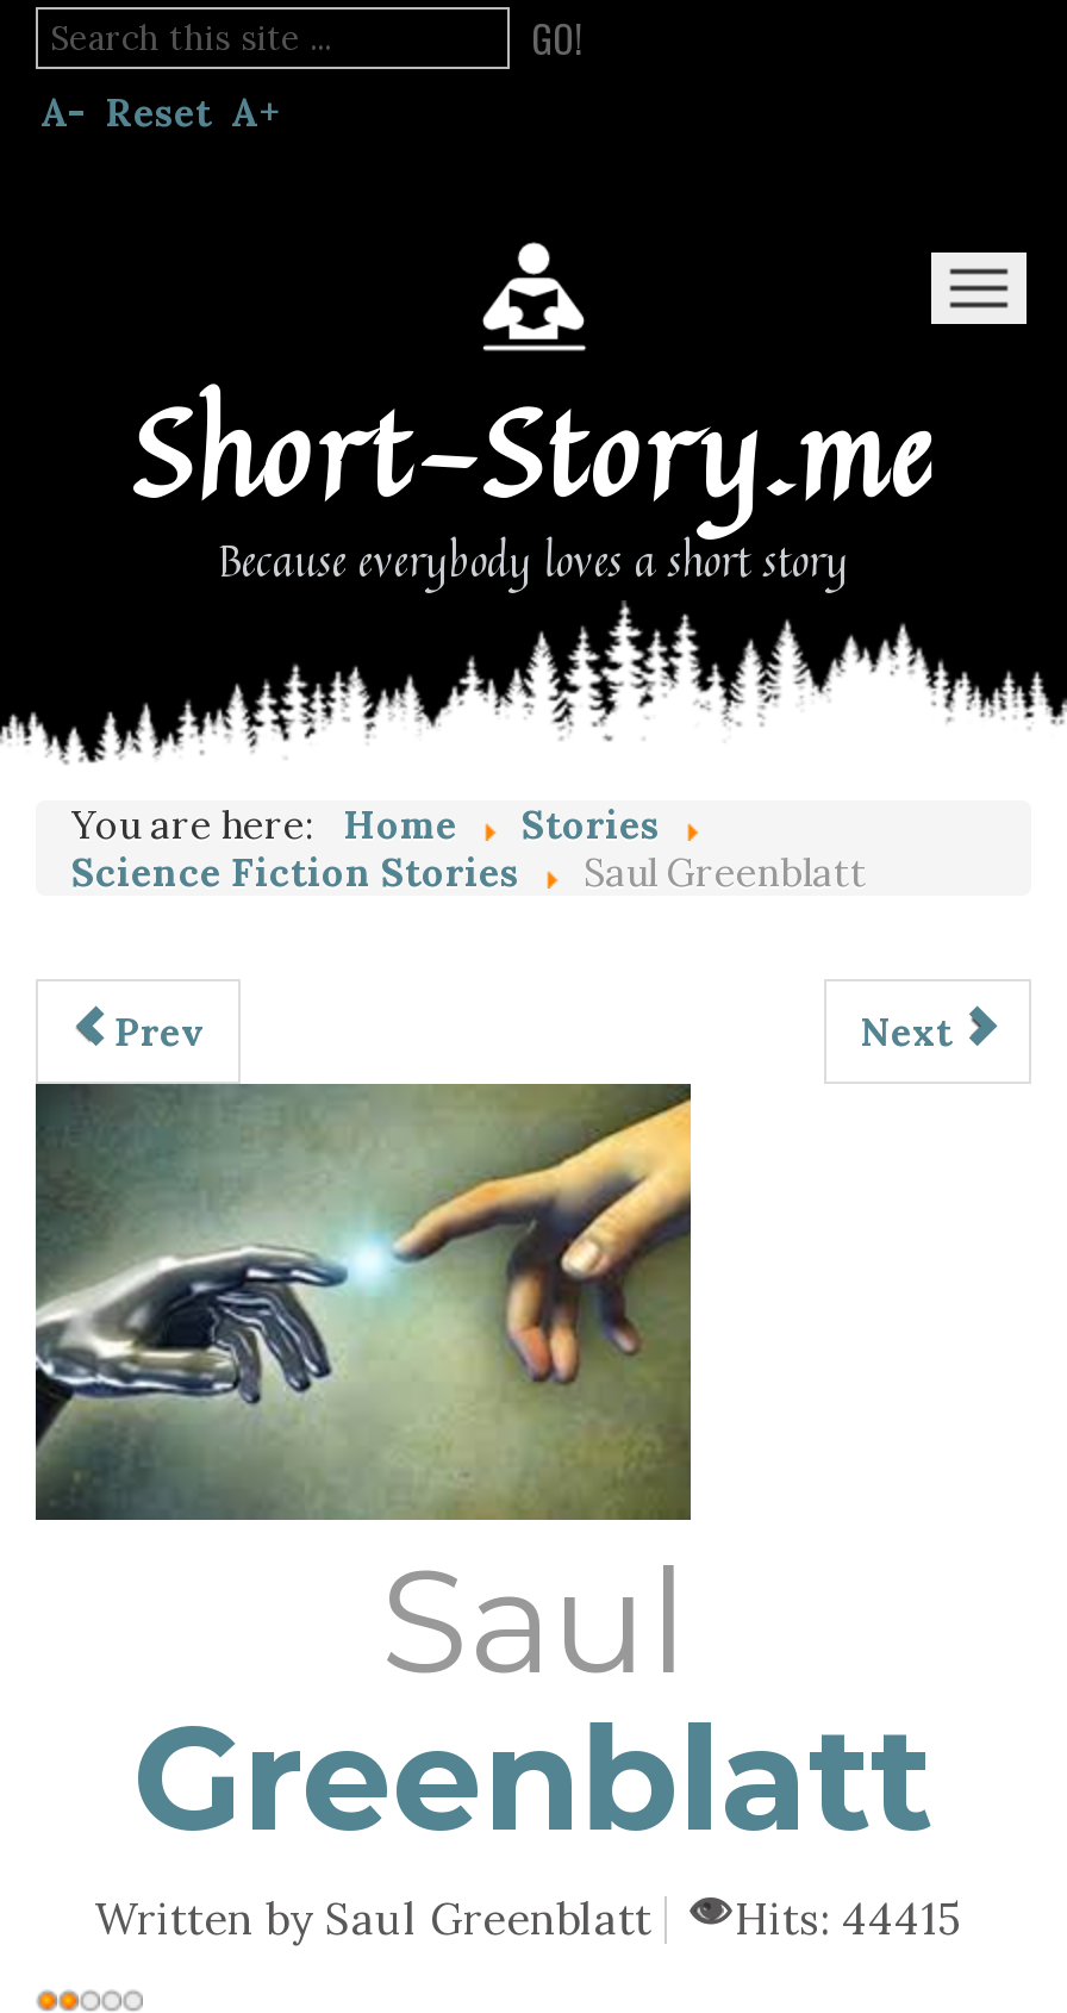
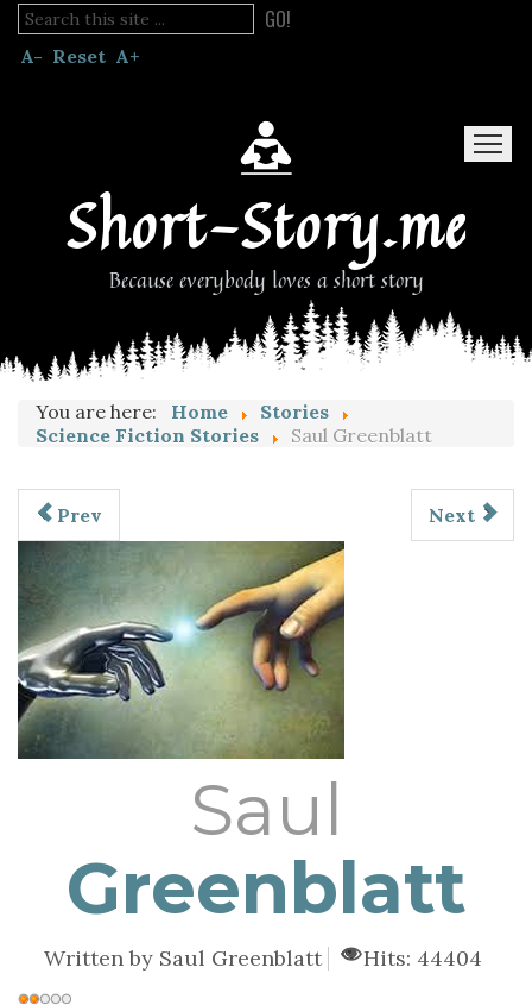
- Written by Saul Greenblatt Hits: 44415
+ Written by Saul Greenblatt Hits: 44404
